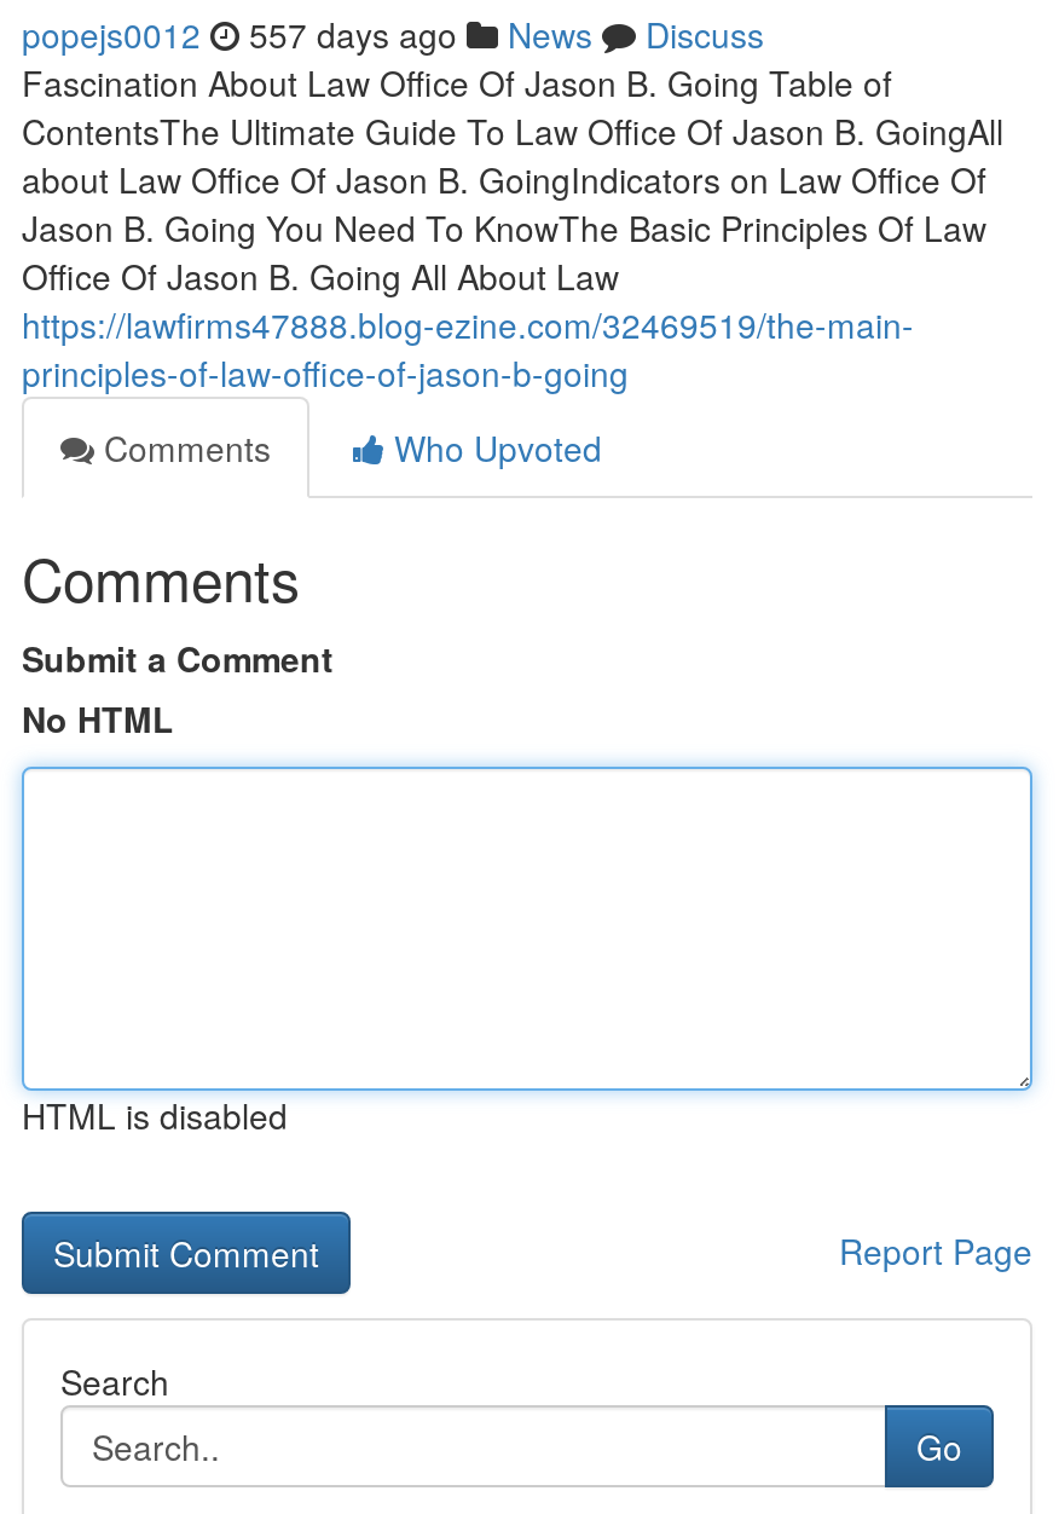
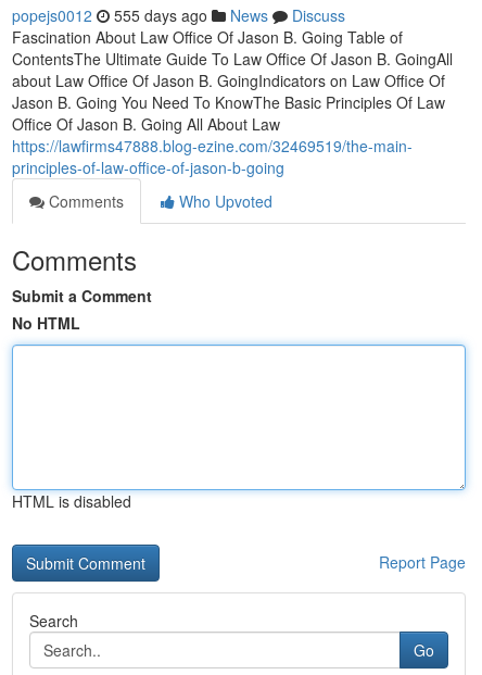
- popejs0012 557 days ago News Discuss
+ popejs0012 555 days ago News Discuss
